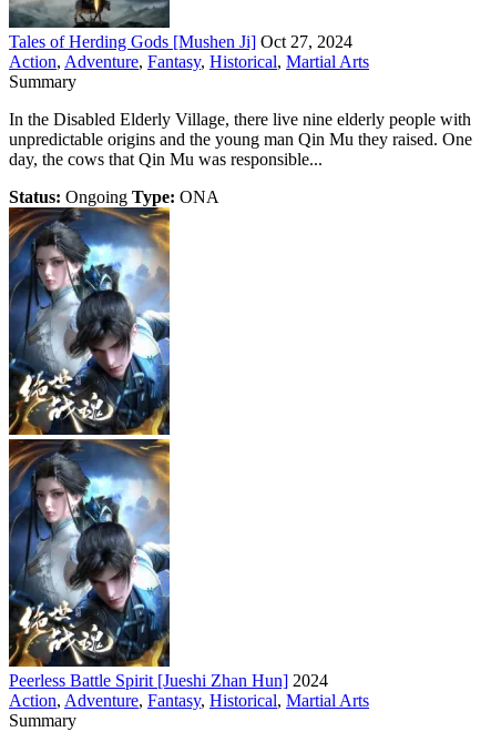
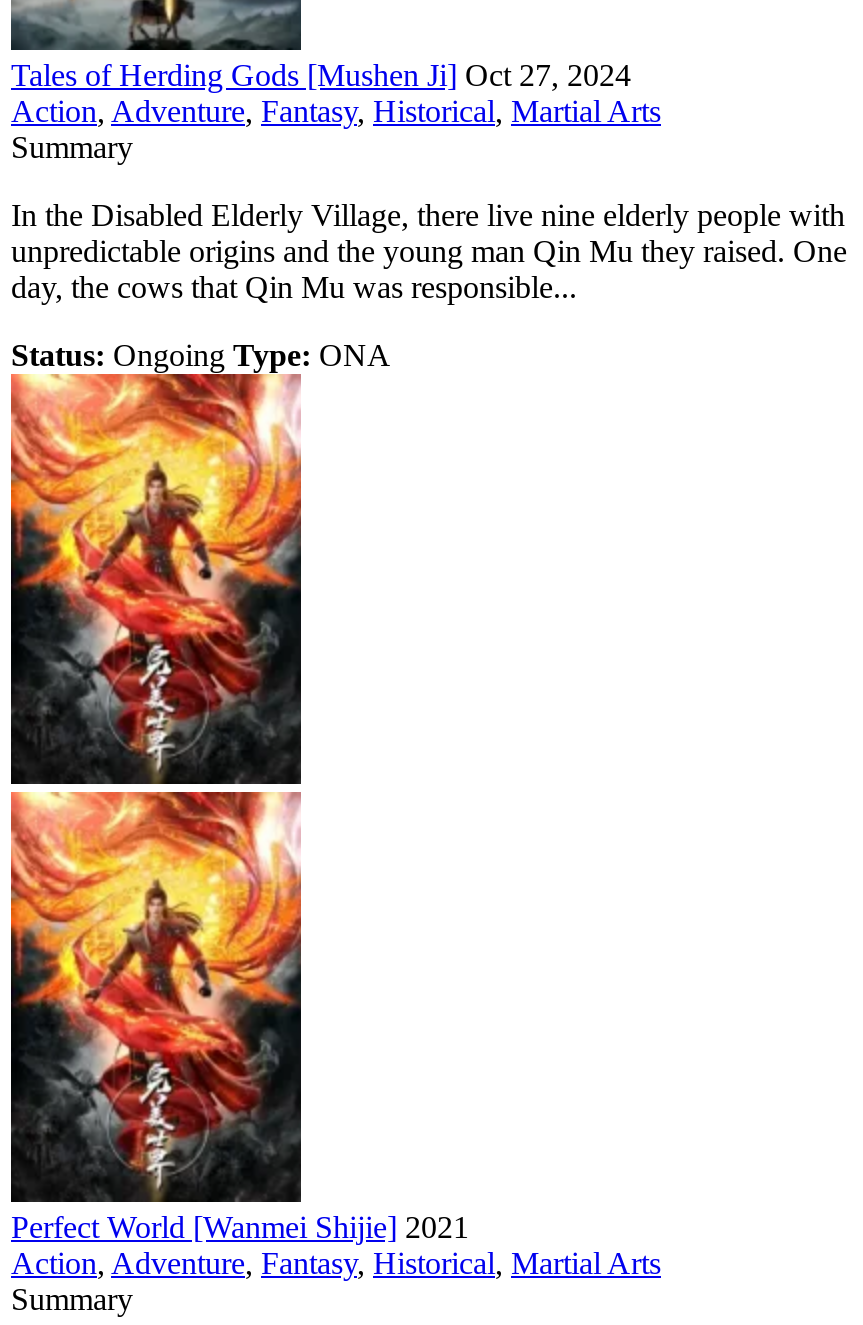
- [image]
- Peerless Battle Spirit [Jueshi Zhan Hun] 2024
+ [image]
+ Perfect World [Wanmei Shijie] 2021
